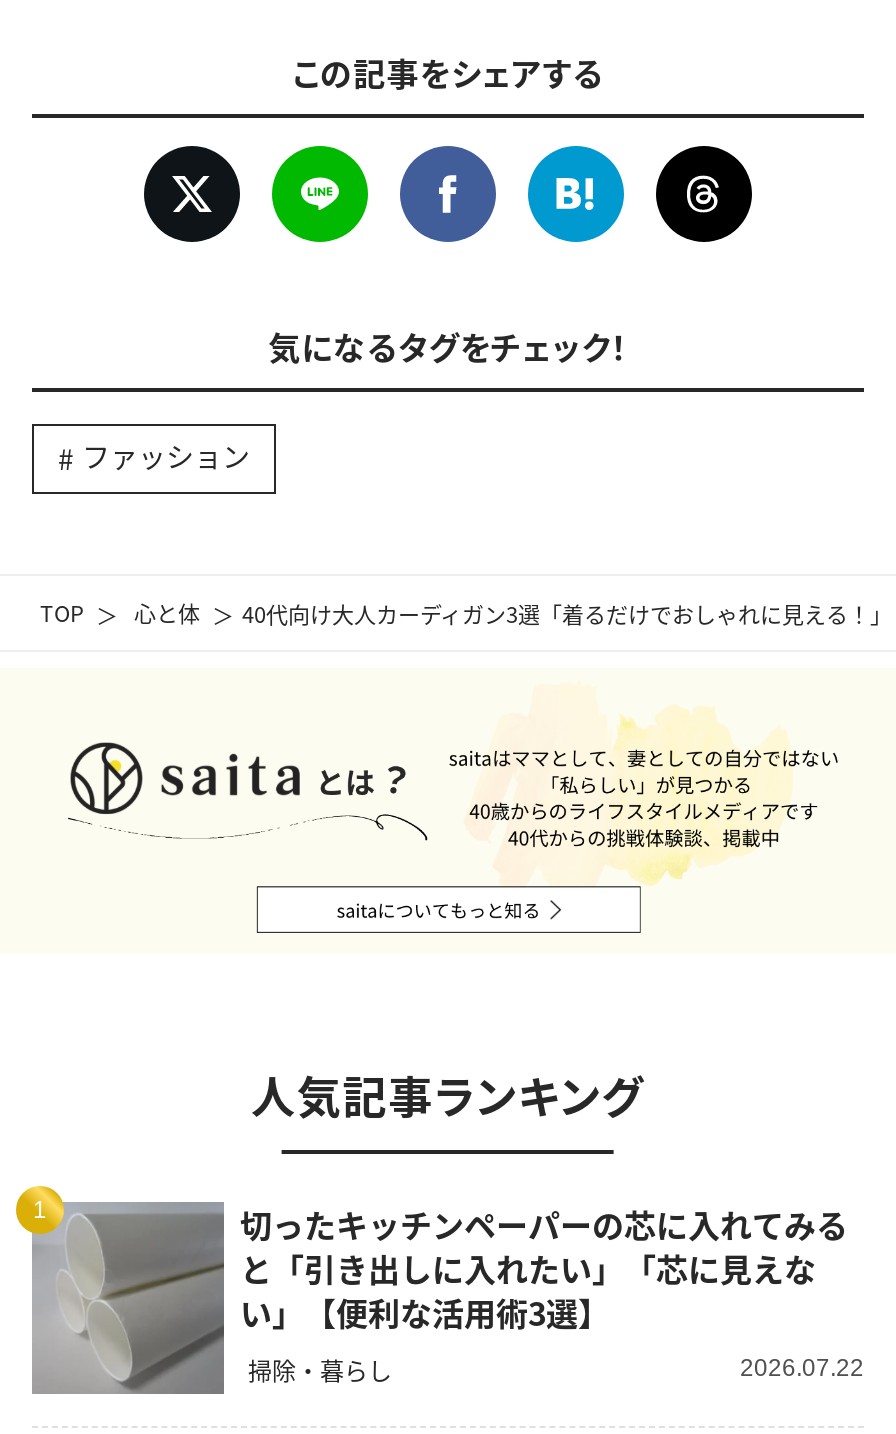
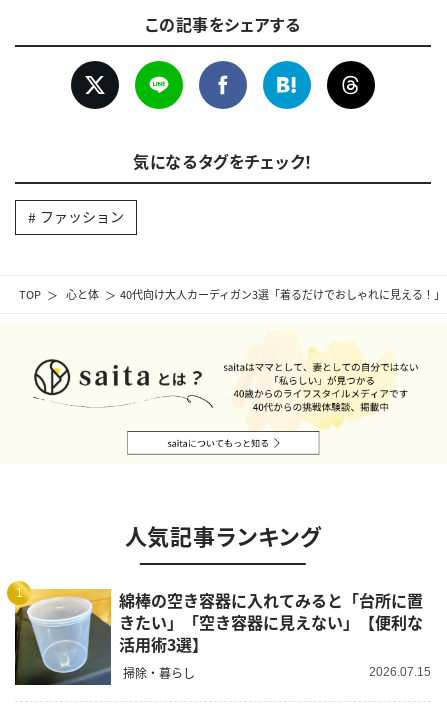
- [image]
- 切ったキッチンペーパーの芯に入れてみる
- と「引き出しに入れたい」「芯に見えな
- い」【便利な活用術3選】
+ [image]
+ 綿棒の空き容器に入れてみると「台所に置
+ きたい」「空き容器に見えない」【便利な
+ 活用術3選】

- 2026.07.22
+ 2026.07.15
